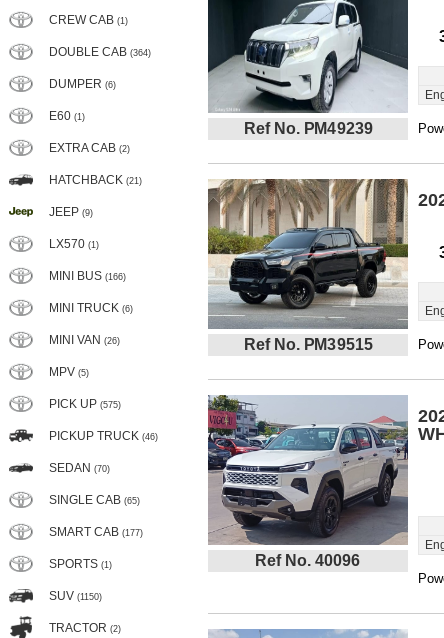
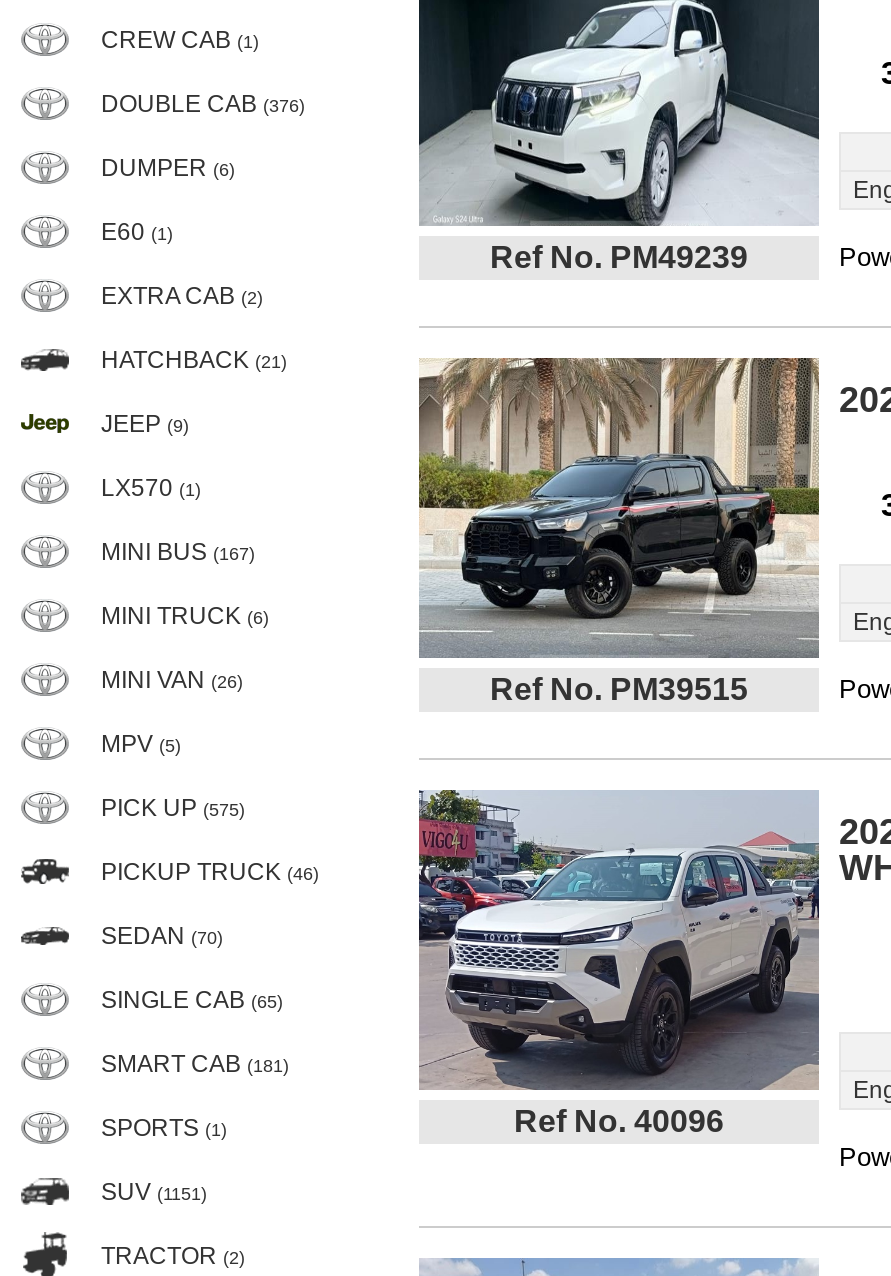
- DOUBLE CAB (364)
+ DOUBLE CAB (376)

- MINI BUS (166)
+ MINI BUS (167)

- SMART CAB (177)
+ SMART CAB (181)

- SUV (1150)
+ SUV (1151)
